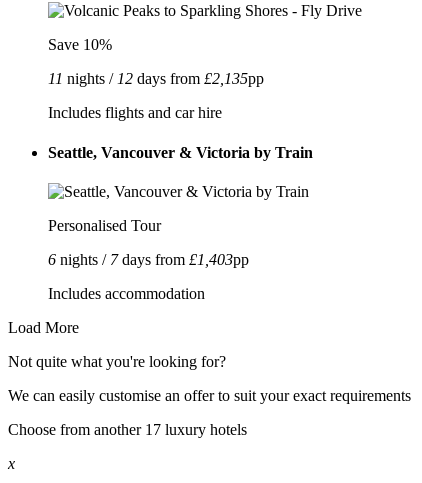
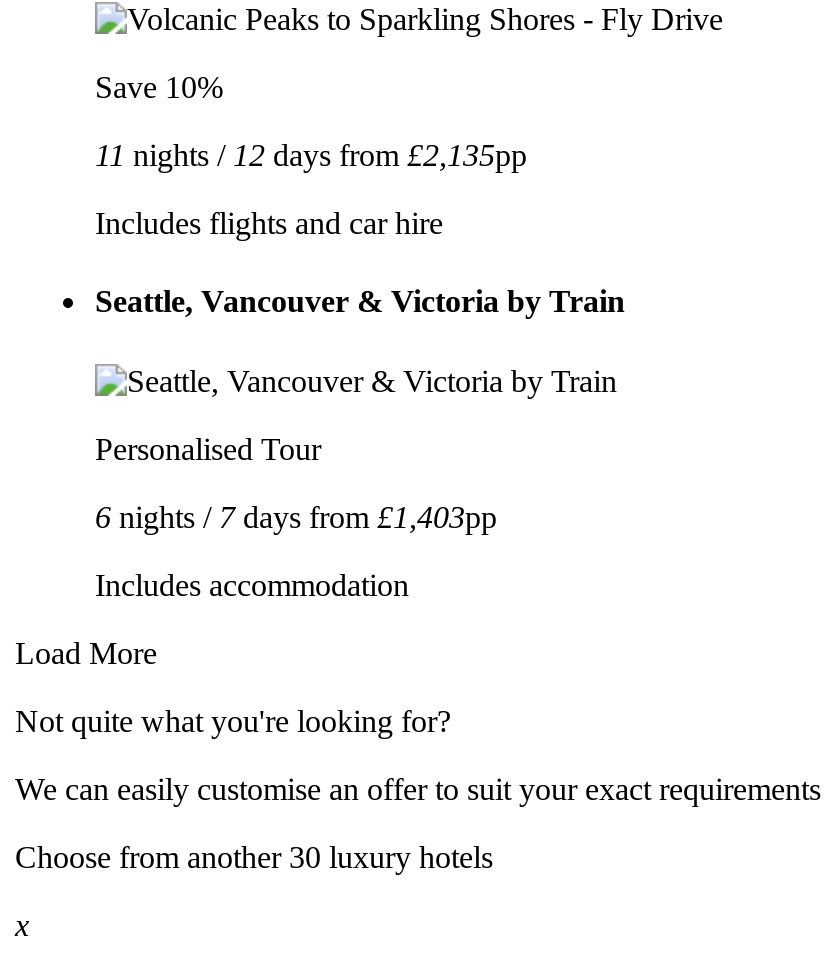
- Choose from another 17 luxury hotels
+ Choose from another 30 luxury hotels
